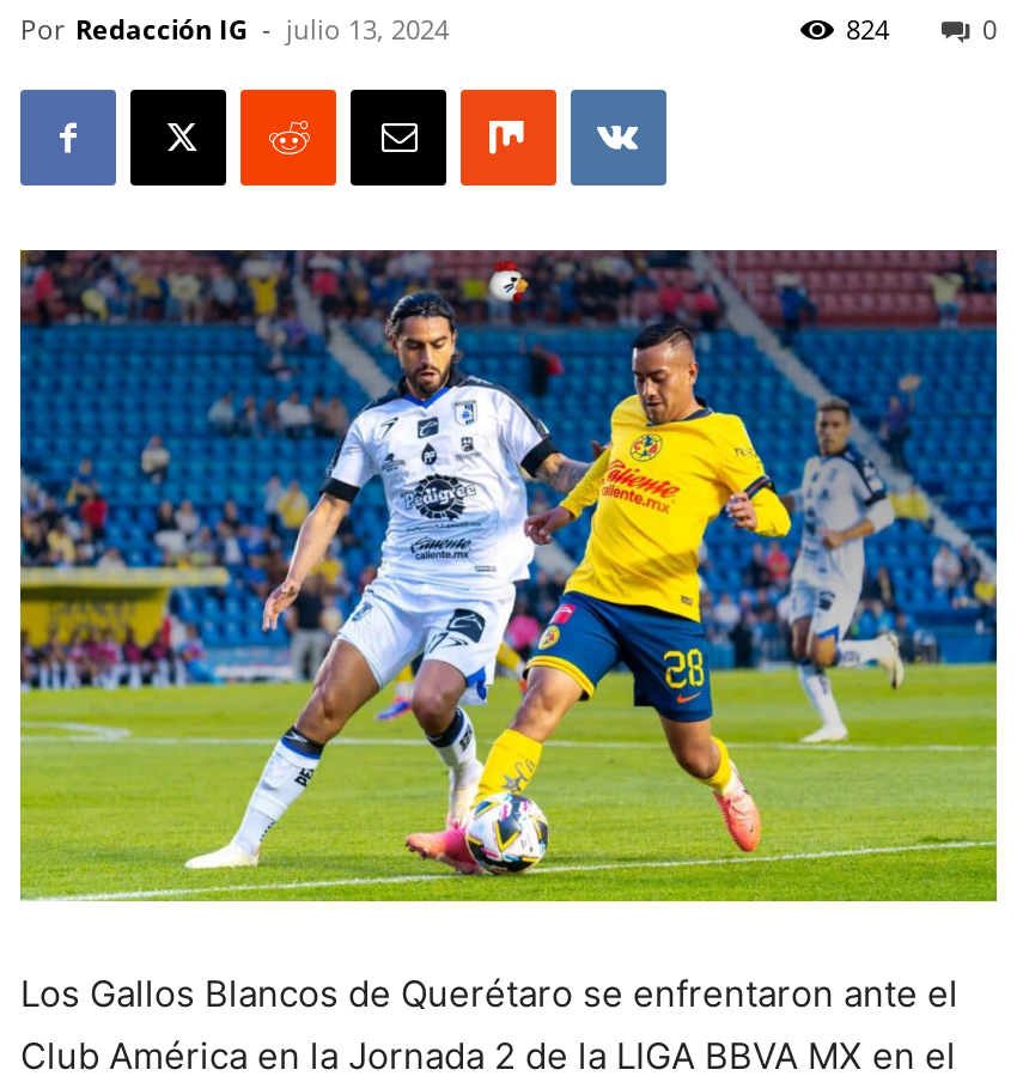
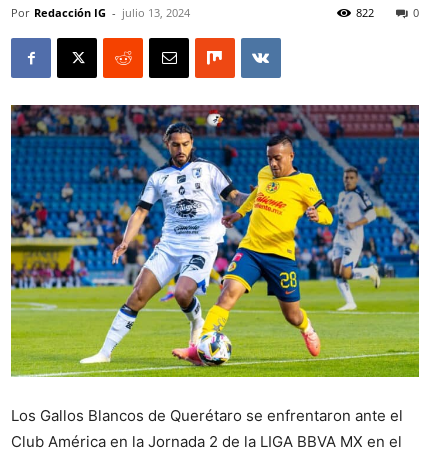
- 824
+ 822
